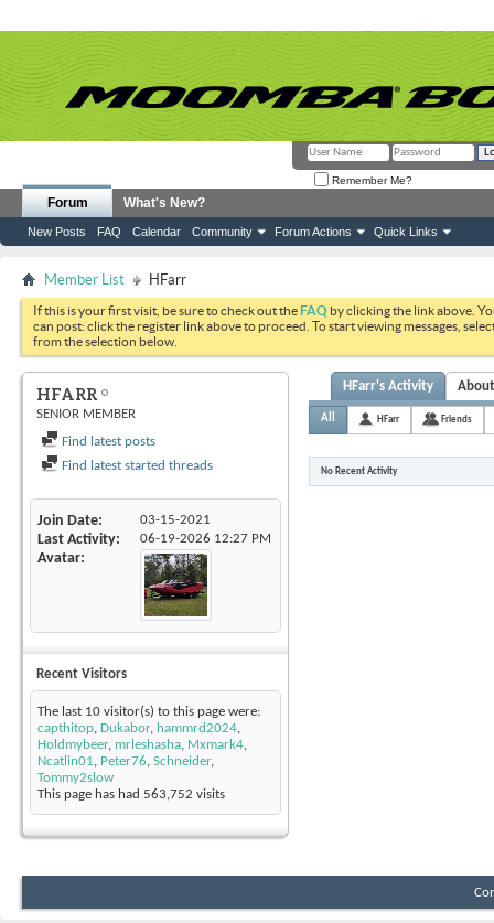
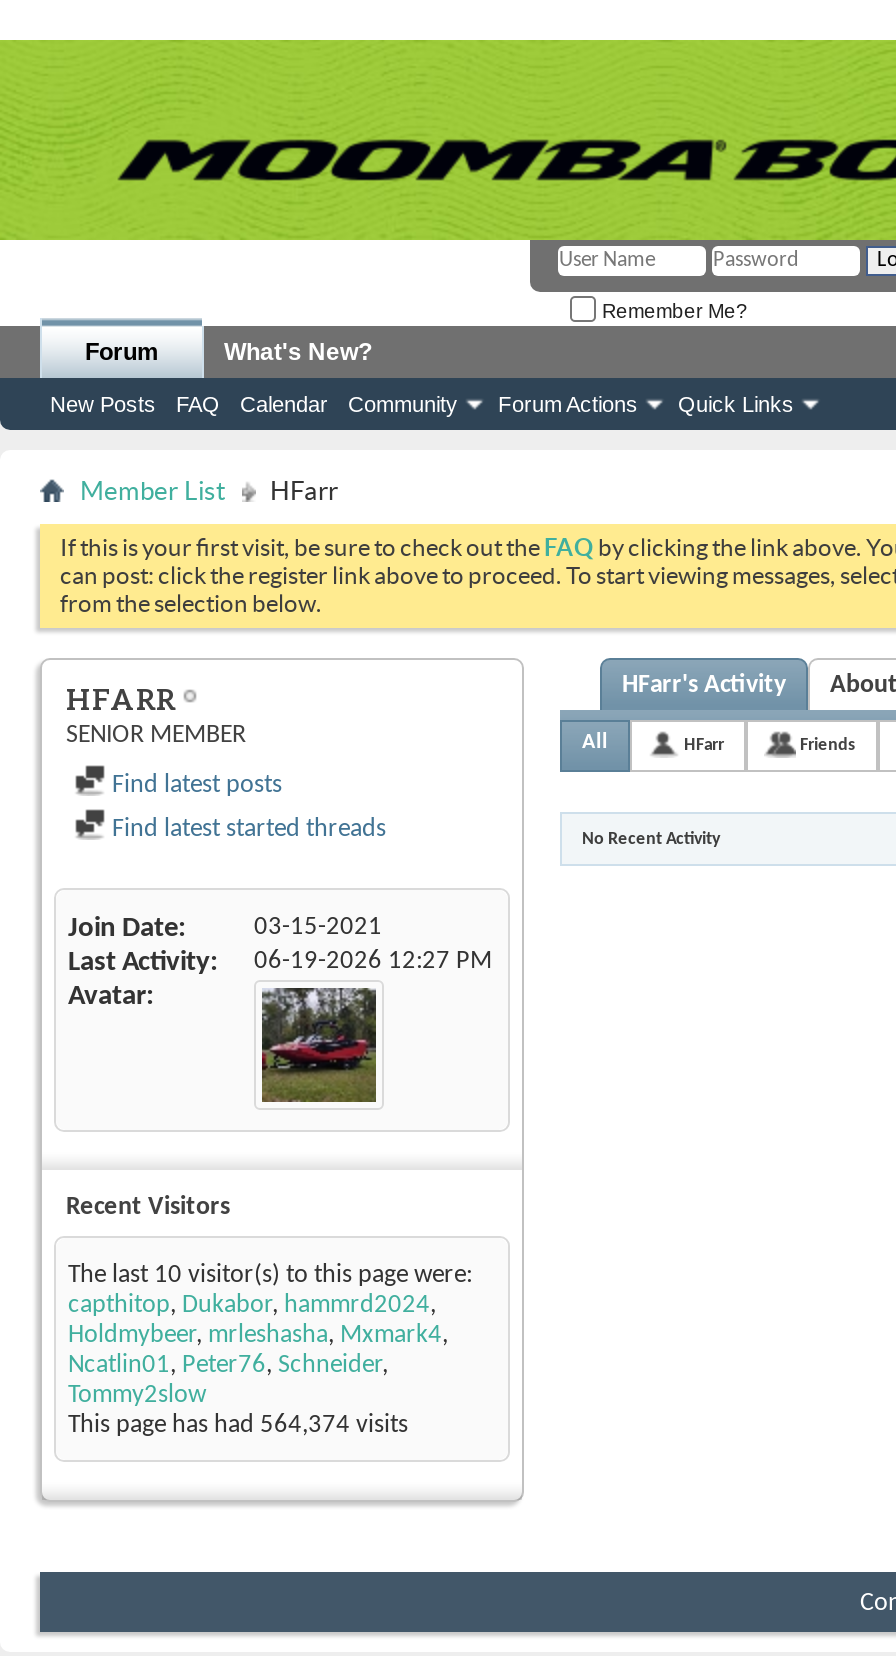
- This page has had 563,752 visits
+ This page has had 564,374 visits
